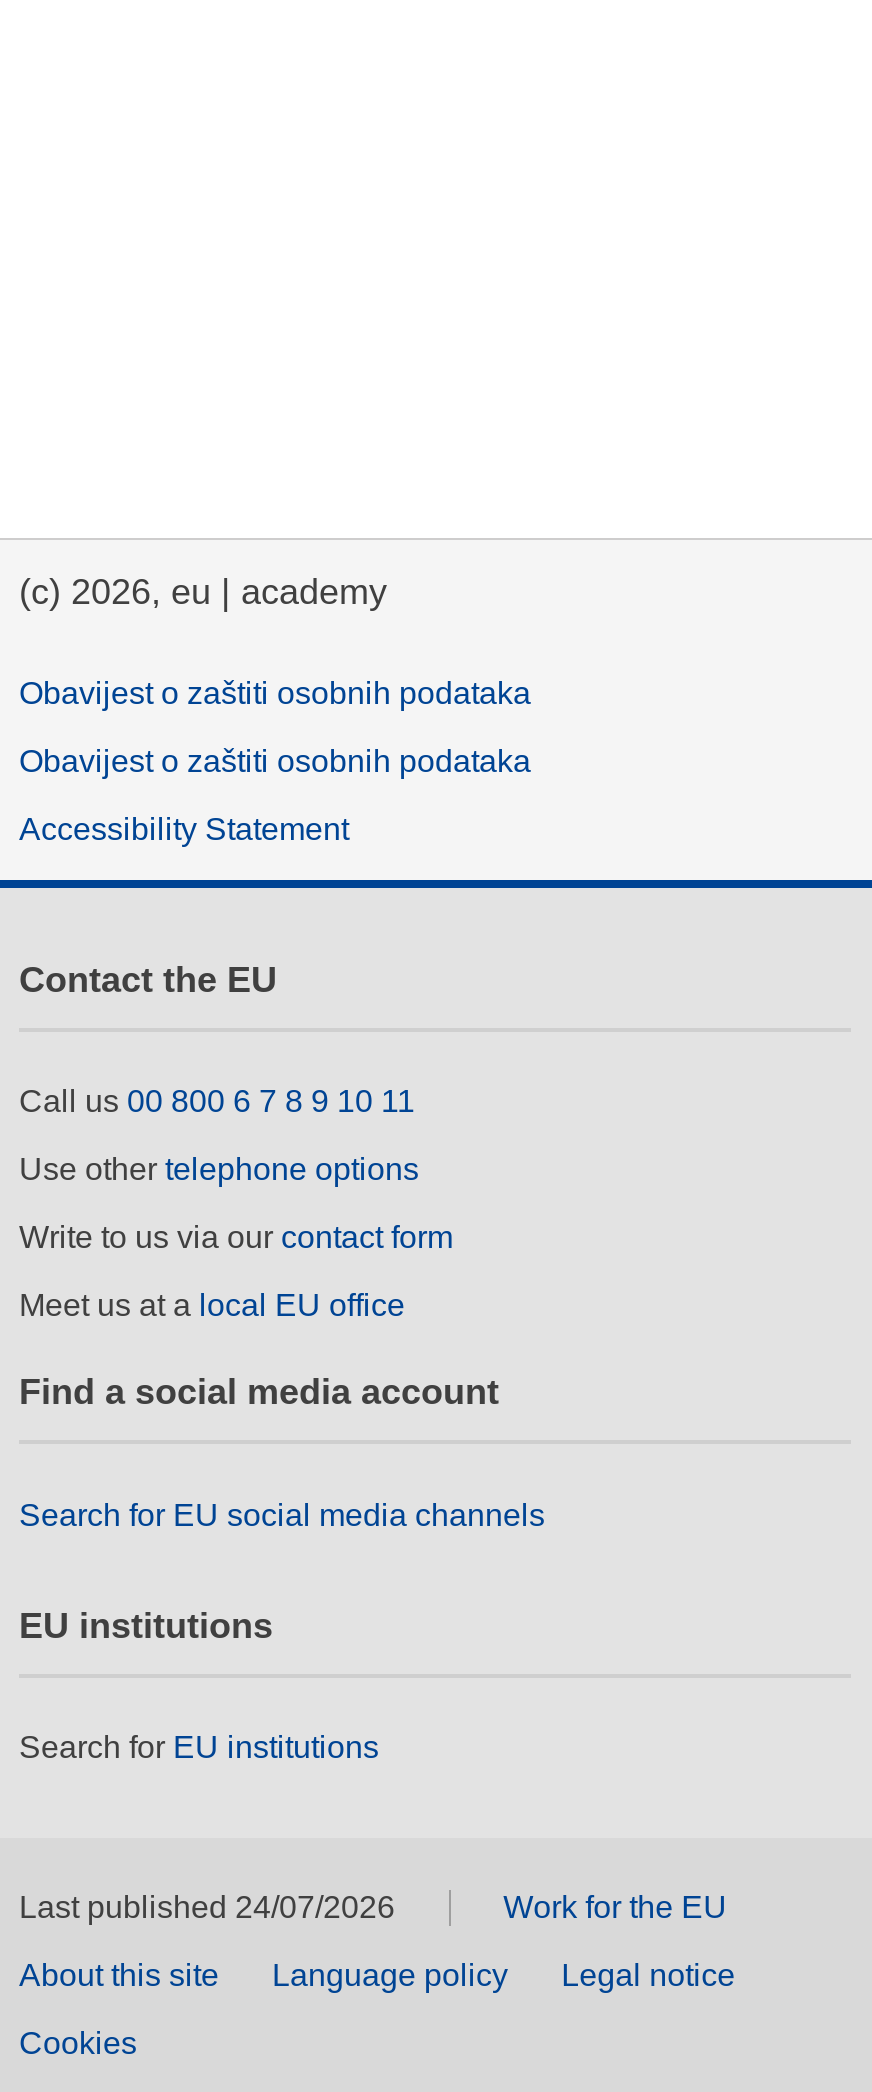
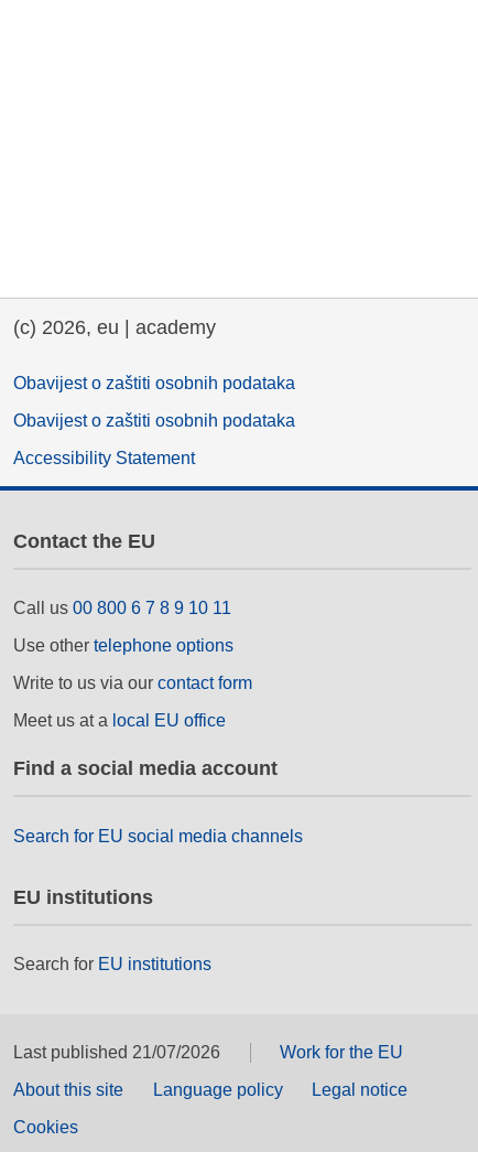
- Last published 24/07/2026
+ Last published 21/07/2026
